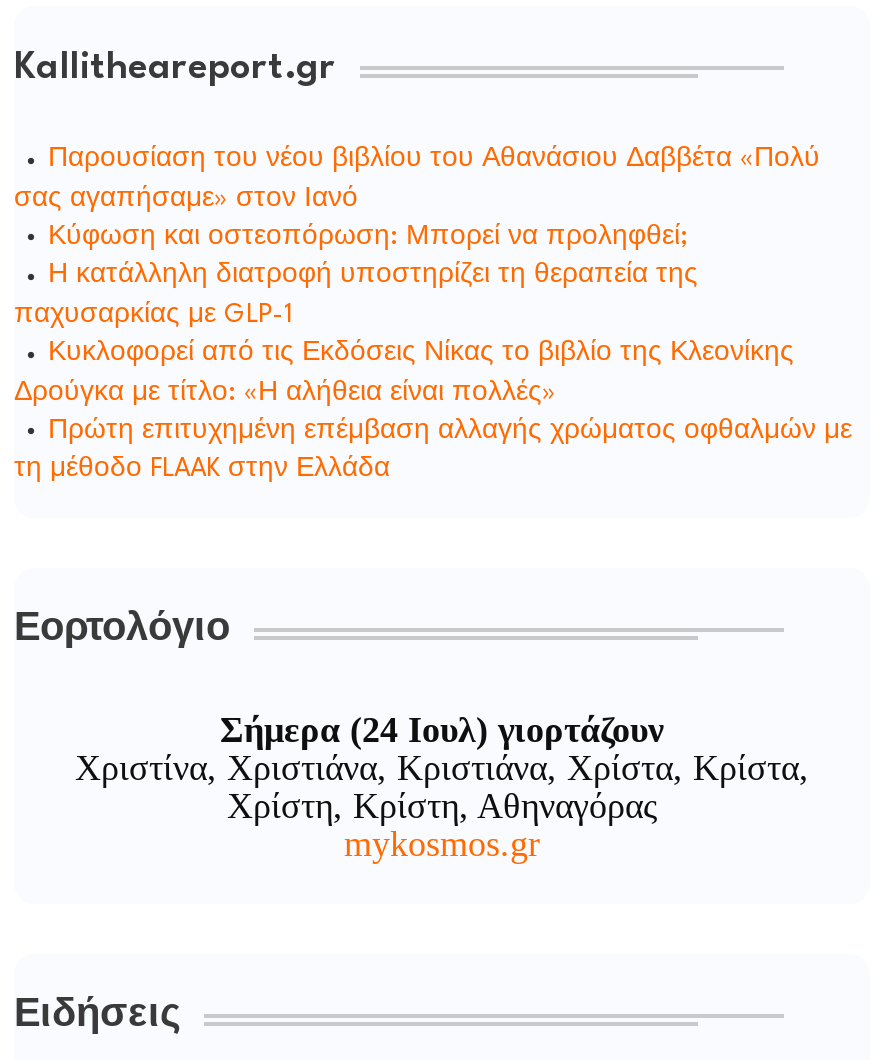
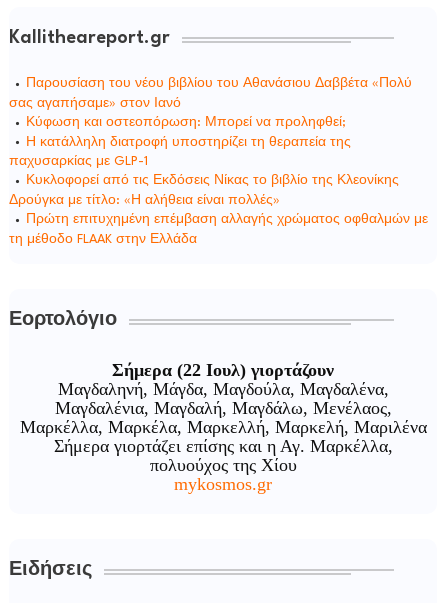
- Σήμερα (24 Ιουλ) γιορτάζουν
- Χριστίνα, Χριστιάνα, Κριστιάνα, Χρίστα, Κρίστα,
- Χρίστη, Κρίστη, Αθηναγόρας
+ Σήμερα (22 Ιουλ) γιορτάζουν
+ Μαγδαληνή, Μάγδα, Μαγδούλα, Μαγδαλένα,
+ Μαγδαλένια, Μαγδαλή, Μαγδάλω, Μενέλαος,
+ Μαρκέλλα, Μαρκέλα, Μαρκελλή, Μαρκελή, Μαριλένα
+ Σήμερα γιορτάζει επίσης και η Αγ. Μαρκέλλα,
+ πολυούχος της Χίου
